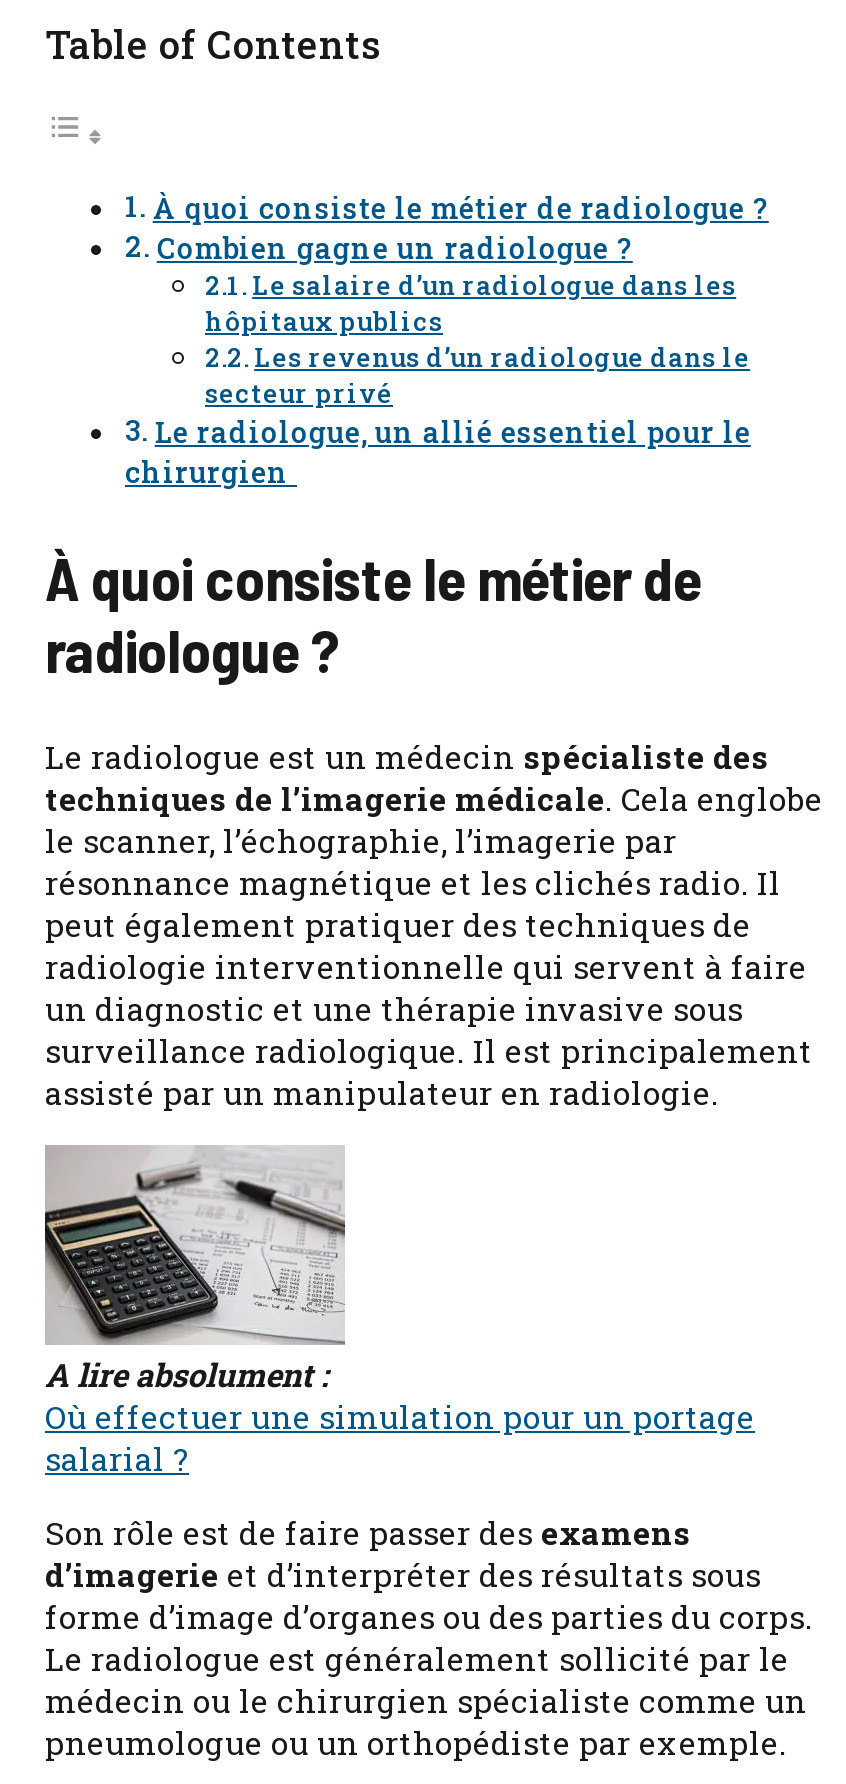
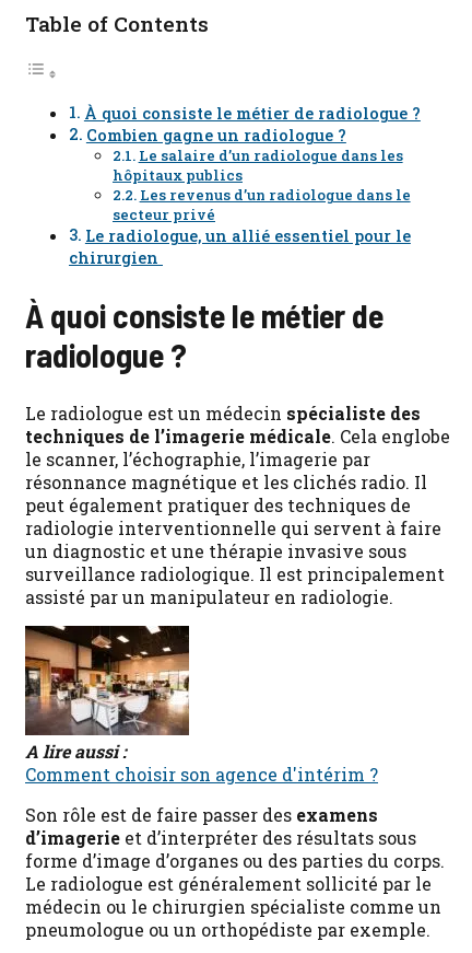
- [image]
- A lire absolument :
- Où effectuer une simulation pour un portage
- salarial ?
+ [image]
+ A lire aussi :
+ Comment choisir son agence d'intérim ?
